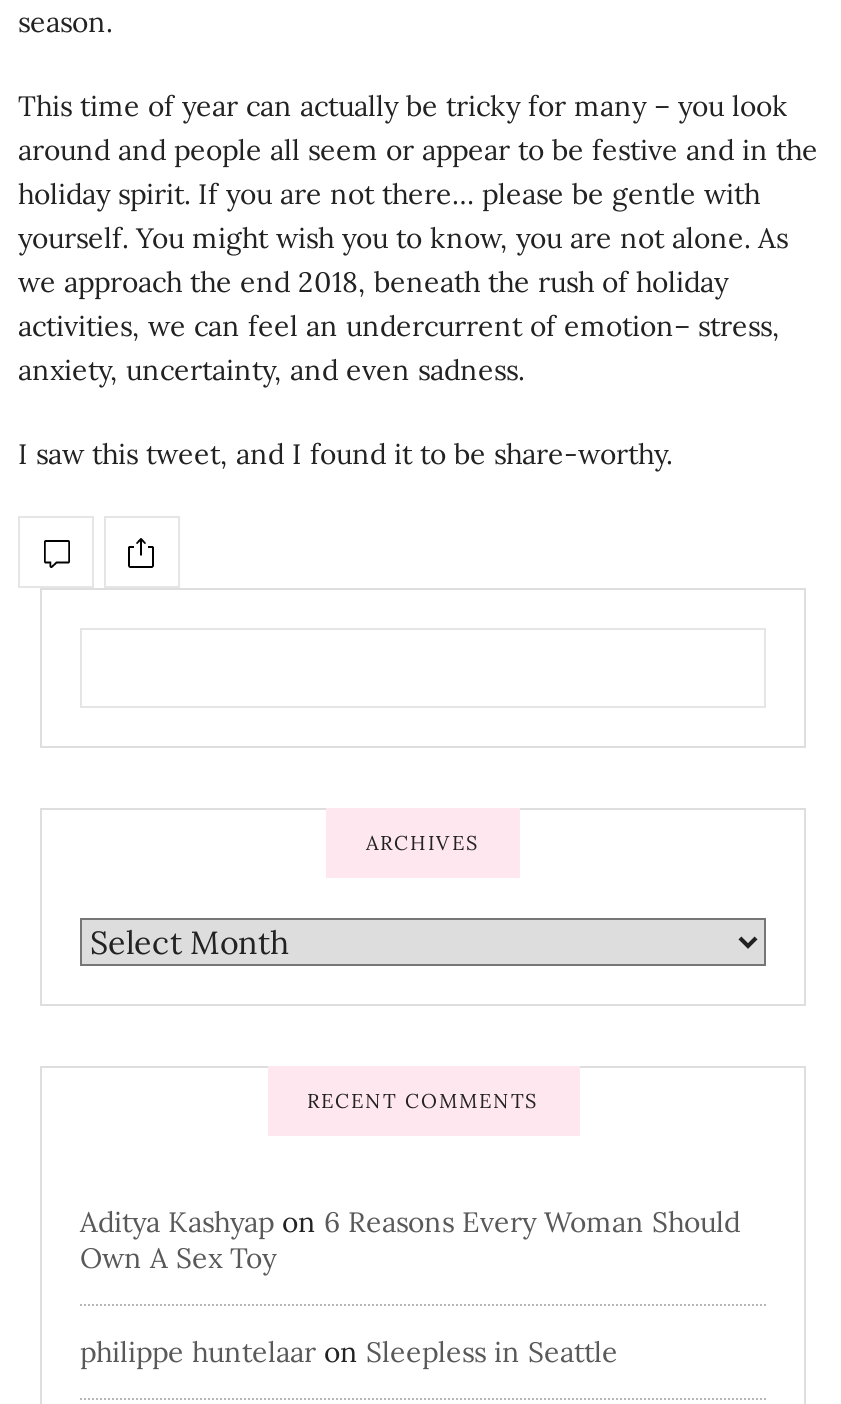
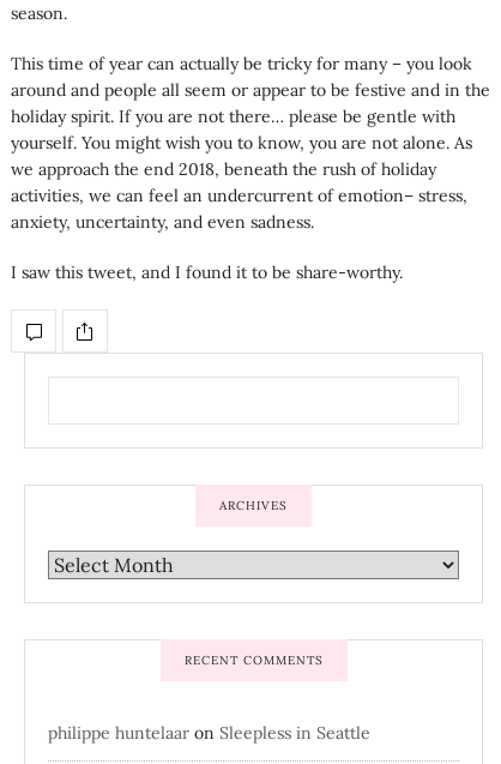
- Aditya Kashyap on 6 Reasons Every Woman Should
- Own A Sex Toy
